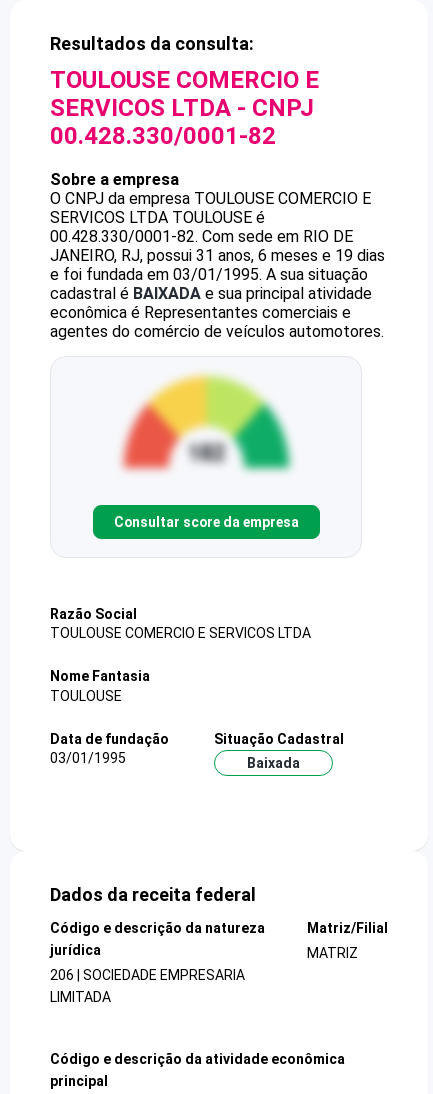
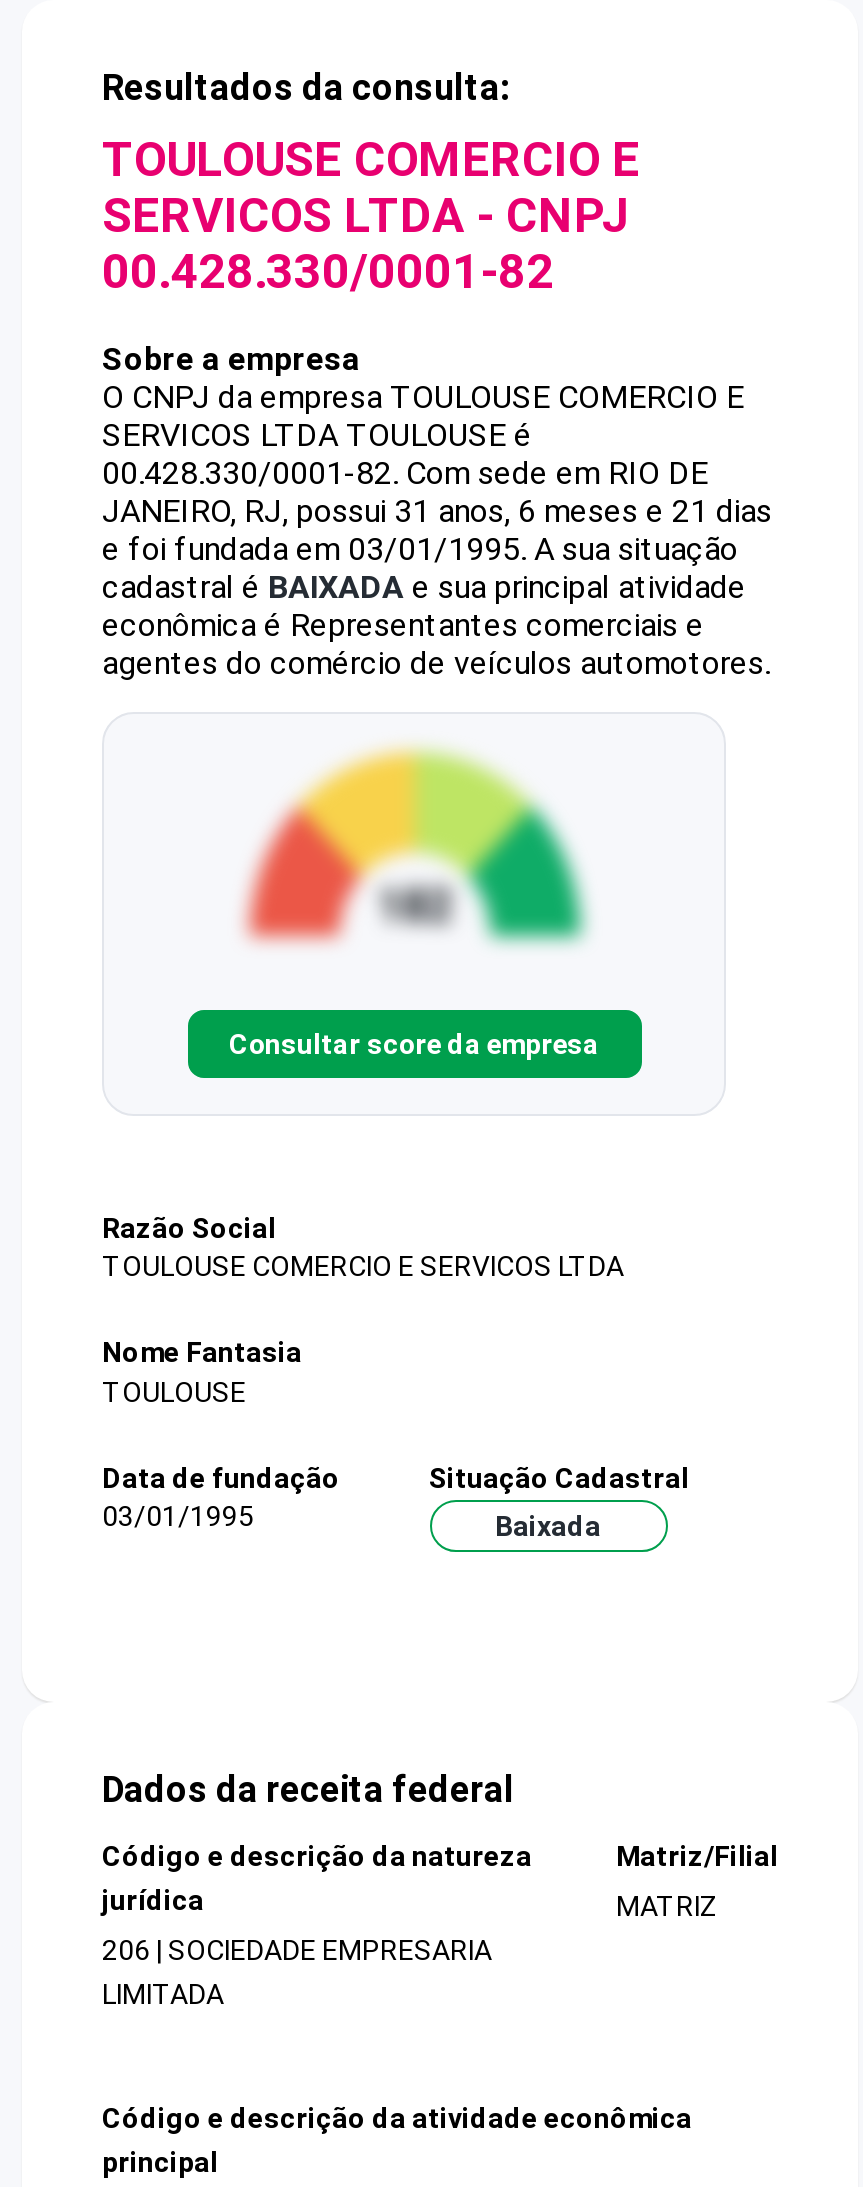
- JANEIRO, RJ, possui 31 anos, 6 meses e 19 dias
+ JANEIRO, RJ, possui 31 anos, 6 meses e 21 dias
